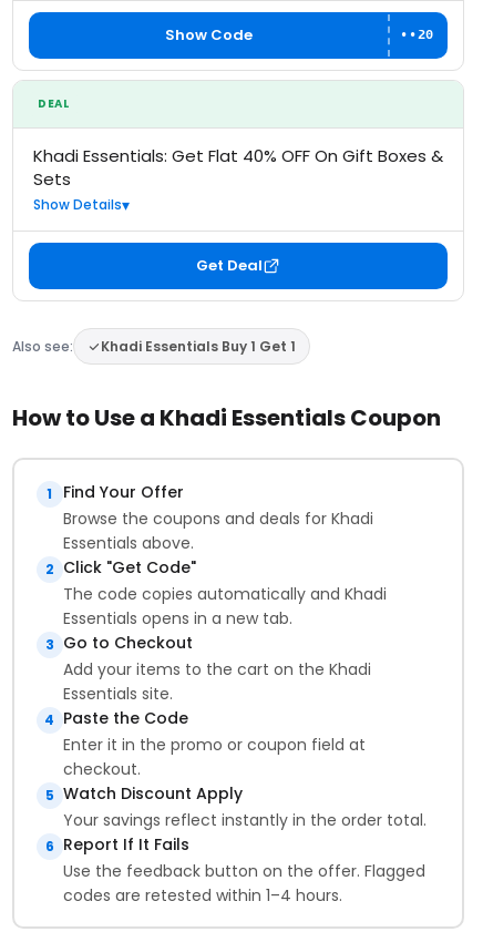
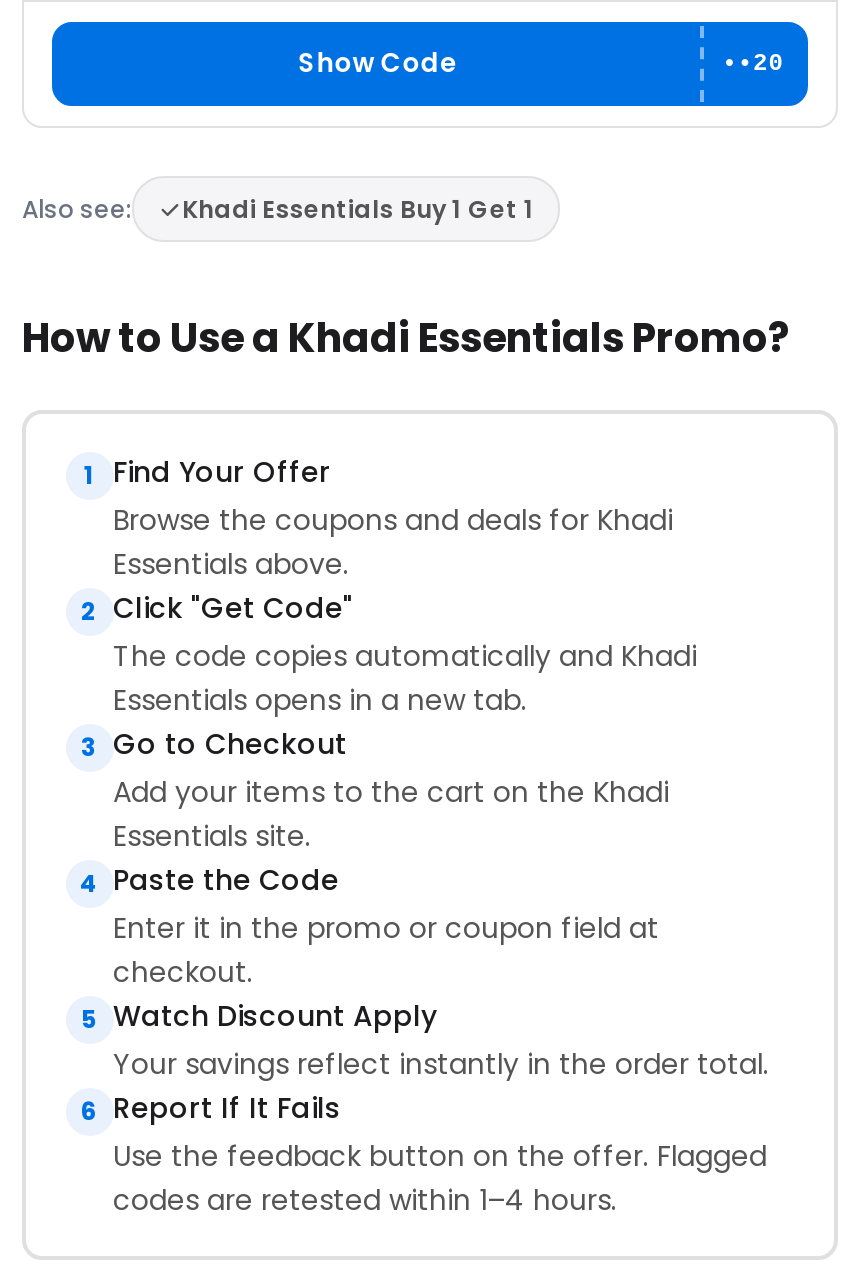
- DEAL
- Khadi Essentials: Get Flat 40% OFF On Gift Boxes &
- Sets
- Show Details
- Get Deal

- How to Use a Khadi Essentials Coupon
+ How to Use a Khadi Essentials Promo?
